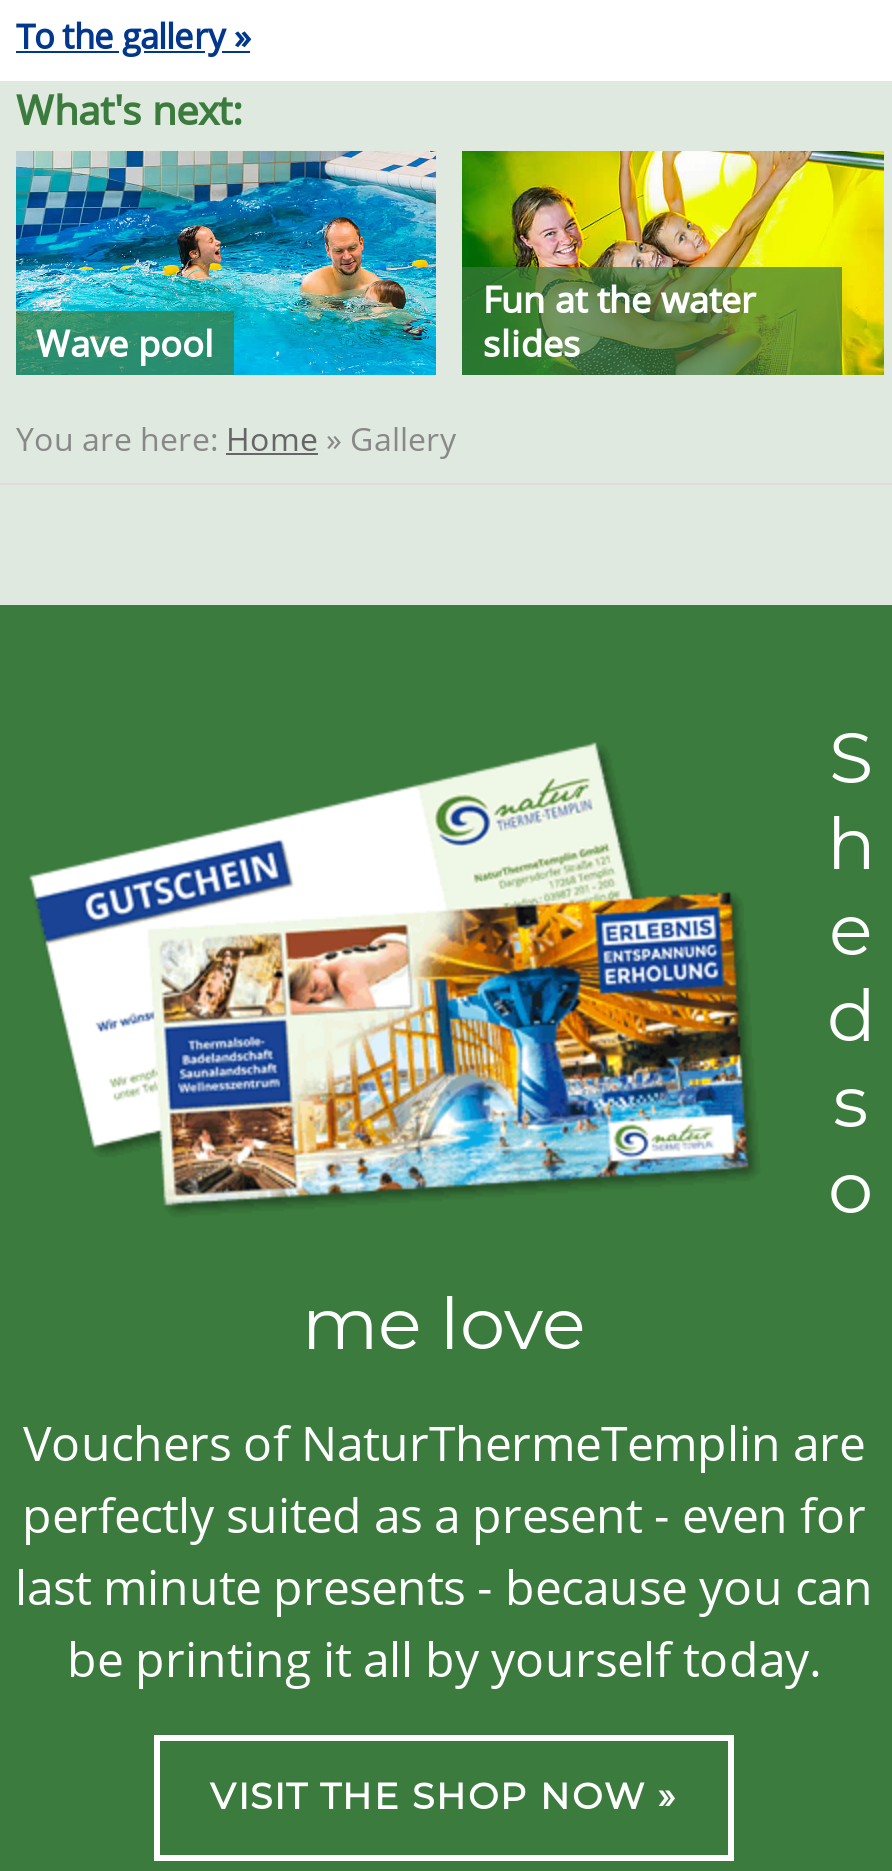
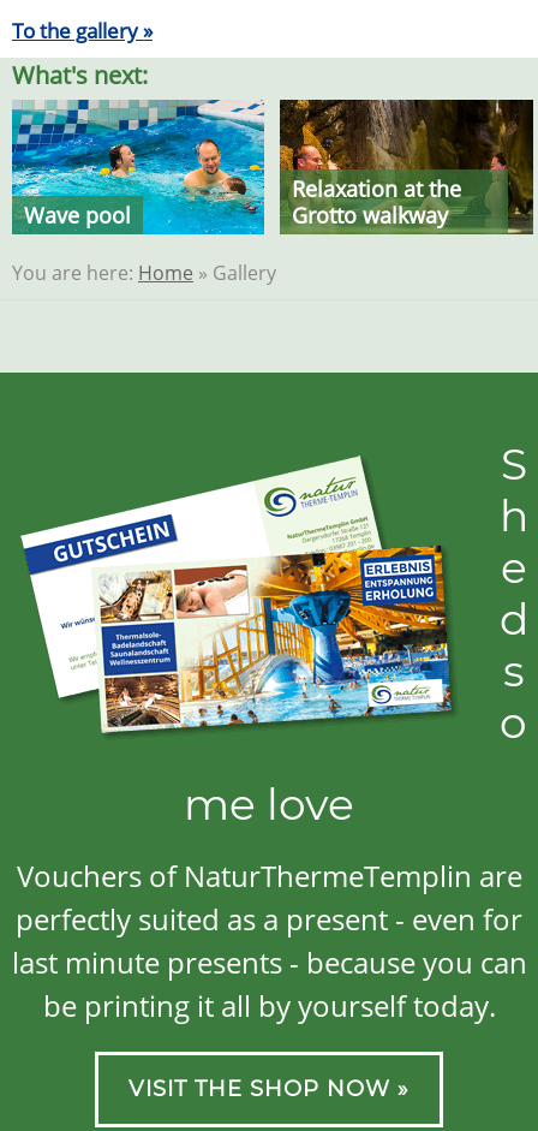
- [image]
- Fun at the water
- slides
+ [image]
+ Relaxation at the
+ Grotto walkway
